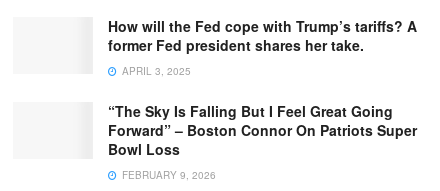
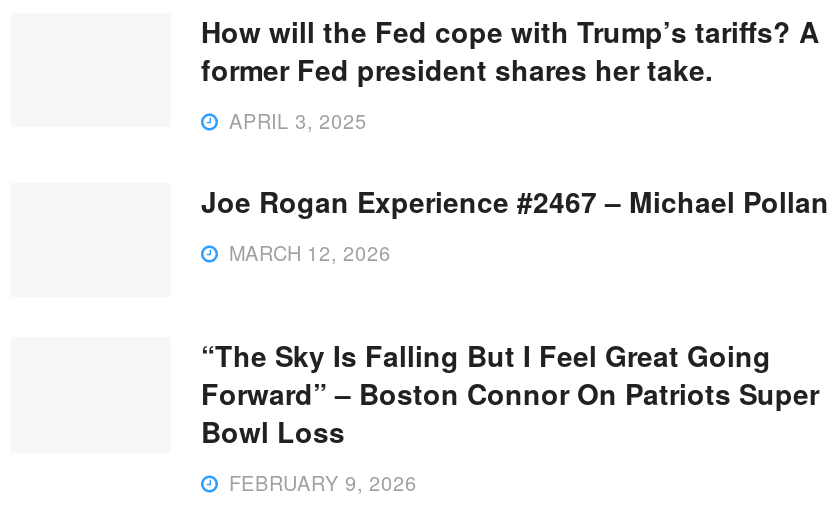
+ Joe Rogan Experience #2467 – Michael Pollan
+ MARCH 12, 2026
